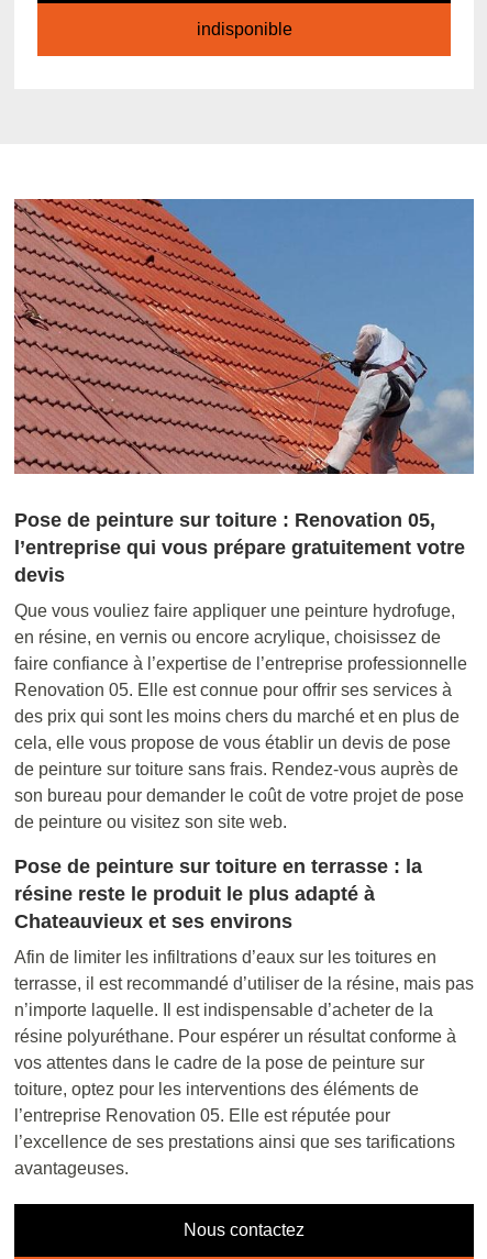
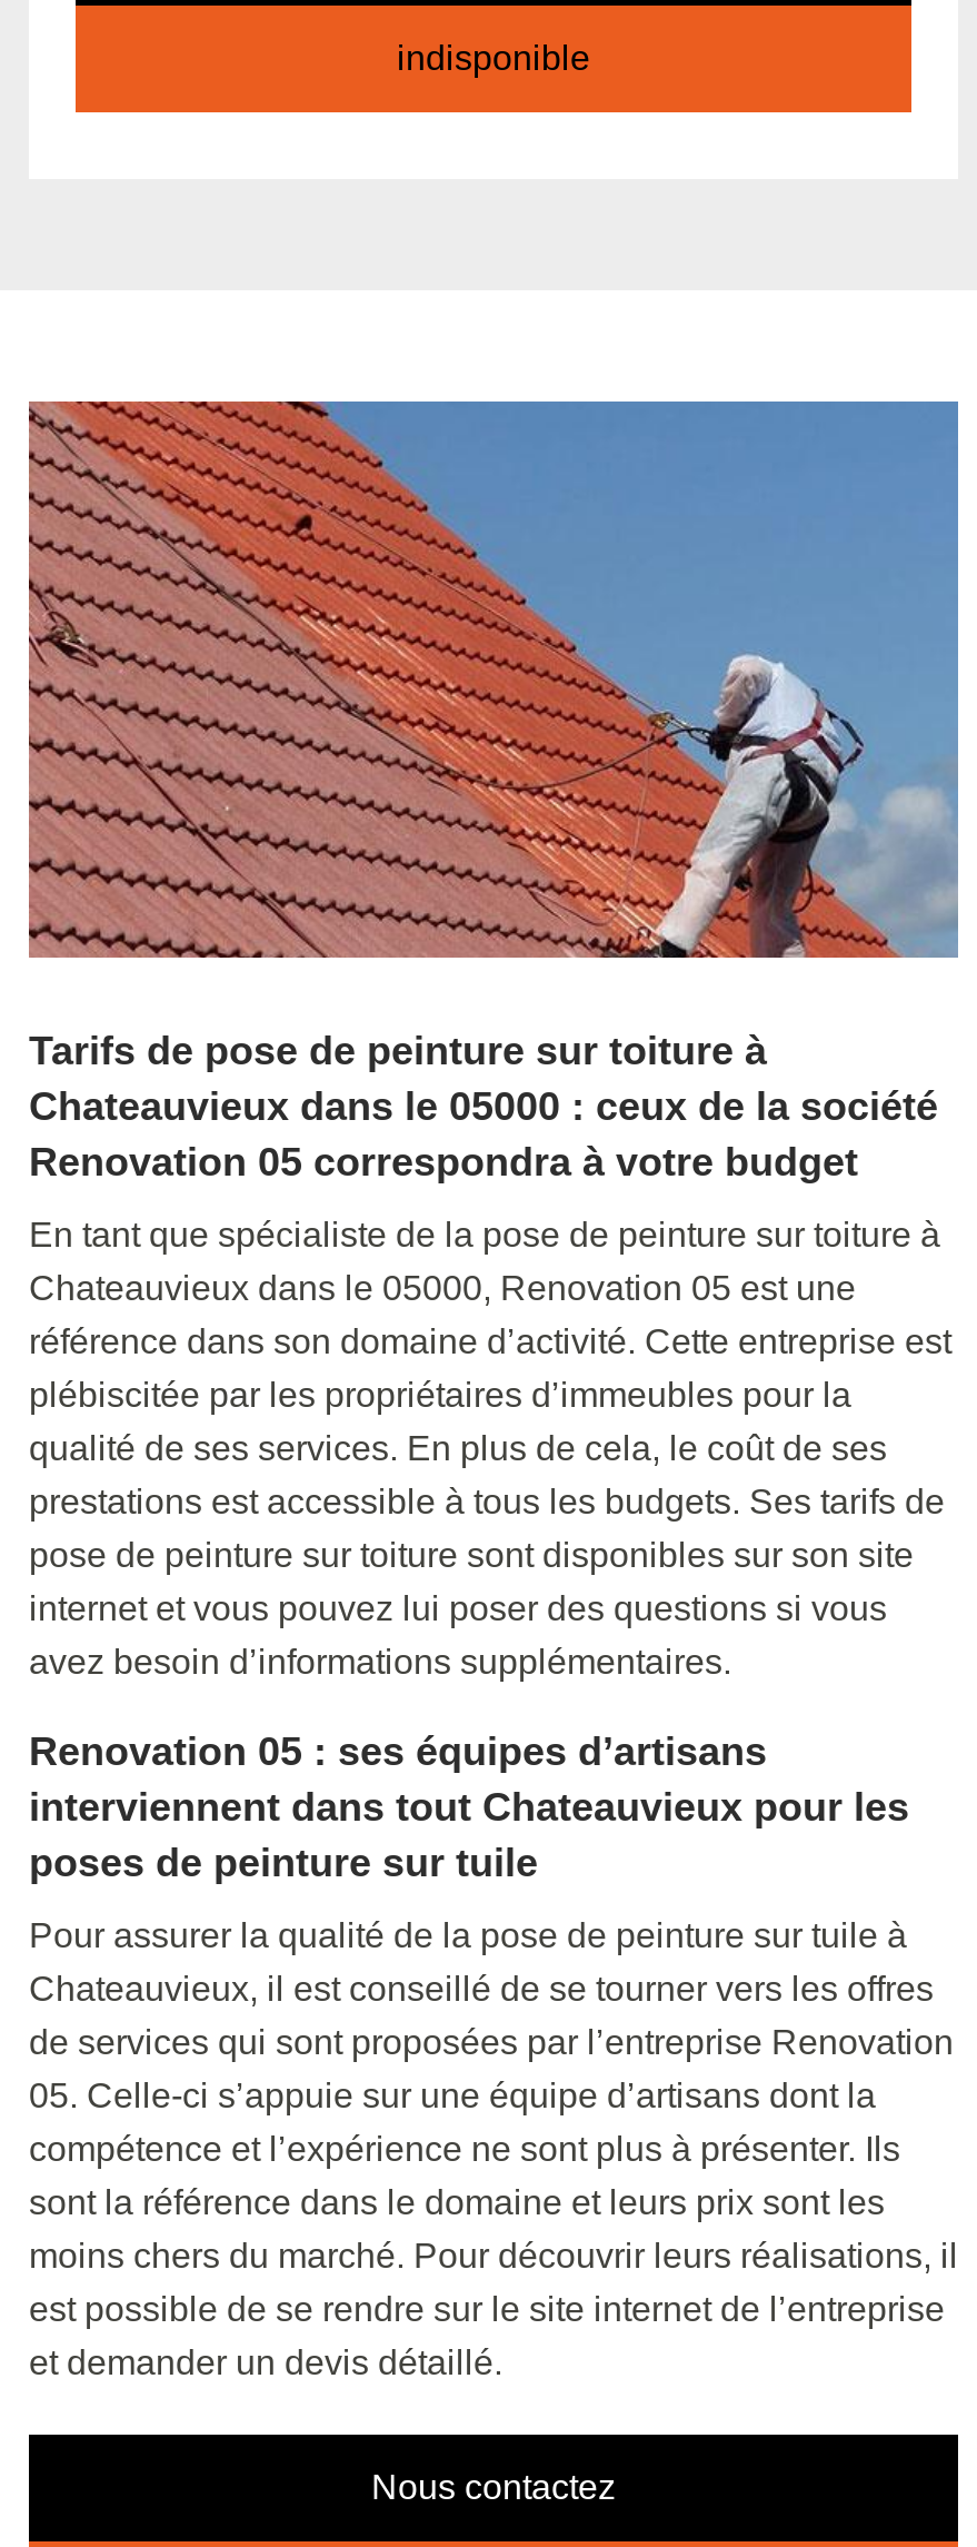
- Pose de peinture sur toiture : Renovation 05,
- l’entreprise qui vous prépare gratuitement votre
- devis
+ Tarifs de pose de peinture sur toiture à
+ Chateauvieux dans le 05000 : ceux de la société
+ Renovation 05 correspondra à votre budget

- Que vous vouliez faire appliquer une peinture hydrofuge,
- en résine, en vernis ou encore acrylique, choisissez de
- faire confiance à l’expertise de l’entreprise professionnelle
- Renovation 05. Elle est connue pour offrir ses services à
- des prix qui sont les moins chers du marché et en plus de
- cela, elle vous propose de vous établir un devis de pose
- de peinture sur toiture sans frais. Rendez-vous auprès de
- son bureau pour demander le coût de votre projet de pose
- de peinture ou visitez son site web.
+ En tant que spécialiste de la pose de peinture sur toiture à
+ Chateauvieux dans le 05000, Renovation 05 est une
+ référence dans son domaine d’activité. Cette entreprise est
+ plébiscitée par les propriétaires d’immeubles pour la
+ qualité de ses services. En plus de cela, le coût de ses
+ prestations est accessible à tous les budgets. Ses tarifs de
+ pose de peinture sur toiture sont disponibles sur son site
+ internet et vous pouvez lui poser des questions si vous
+ avez besoin d’informations supplémentaires.

- Pose de peinture sur toiture en terrasse : la
- résine reste le produit le plus adapté à
- Chateauvieux et ses environs
+ Renovation 05 : ses équipes d’artisans
+ interviennent dans tout Chateauvieux pour les
+ poses de peinture sur tuile

- Afin de limiter les infiltrations d’eaux sur les toitures en
- terrasse, il est recommandé d’utiliser de la résine, mais pas
- n’importe laquelle. Il est indispensable d’acheter de la
- résine polyuréthane. Pour espérer un résultat conforme à
- vos attentes dans le cadre de la pose de peinture sur
- toiture, optez pour les interventions des éléments de
- l’entreprise Renovation 05. Elle est réputée pour
- l’excellence de ses prestations ainsi que ses tarifications
- avantageuses.
+ Pour assurer la qualité de la pose de peinture sur tuile à
+ Chateauvieux, il est conseillé de se tourner vers les offres
+ de services qui sont proposées par l’entreprise Renovation
+ 05. Celle-ci s’appuie sur une équipe d’artisans dont la
+ compétence et l’expérience ne sont plus à présenter. Ils
+ sont la référence dans le domaine et leurs prix sont les
+ moins chers du marché. Pour découvrir leurs réalisations, il
+ est possible de se rendre sur le site internet de l’entreprise
+ et demander un devis détaillé.
